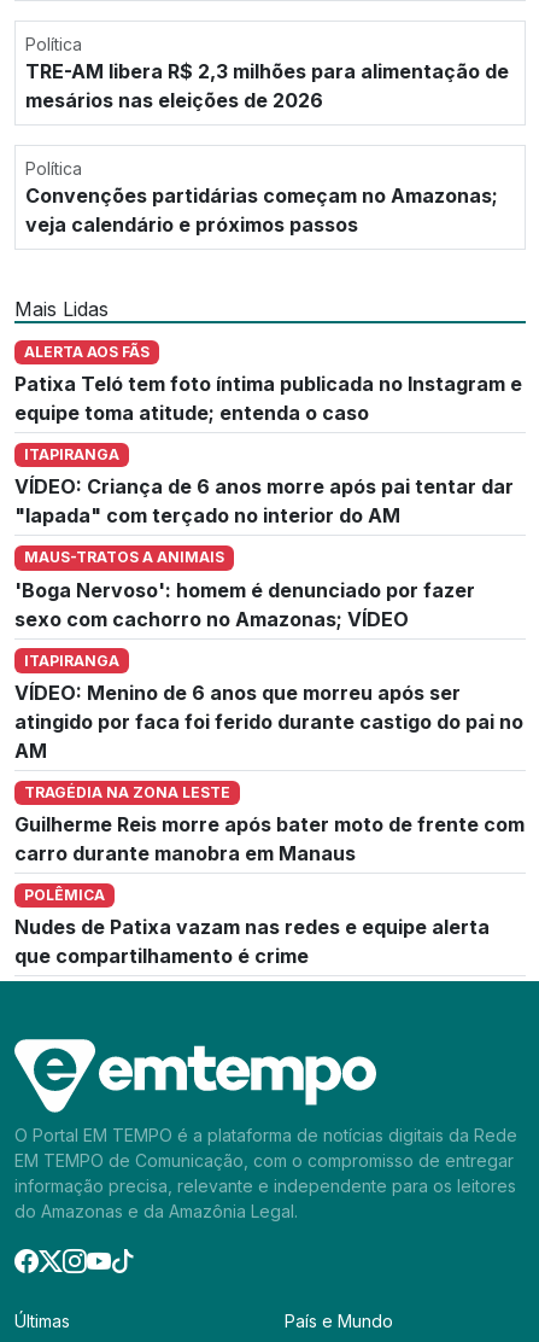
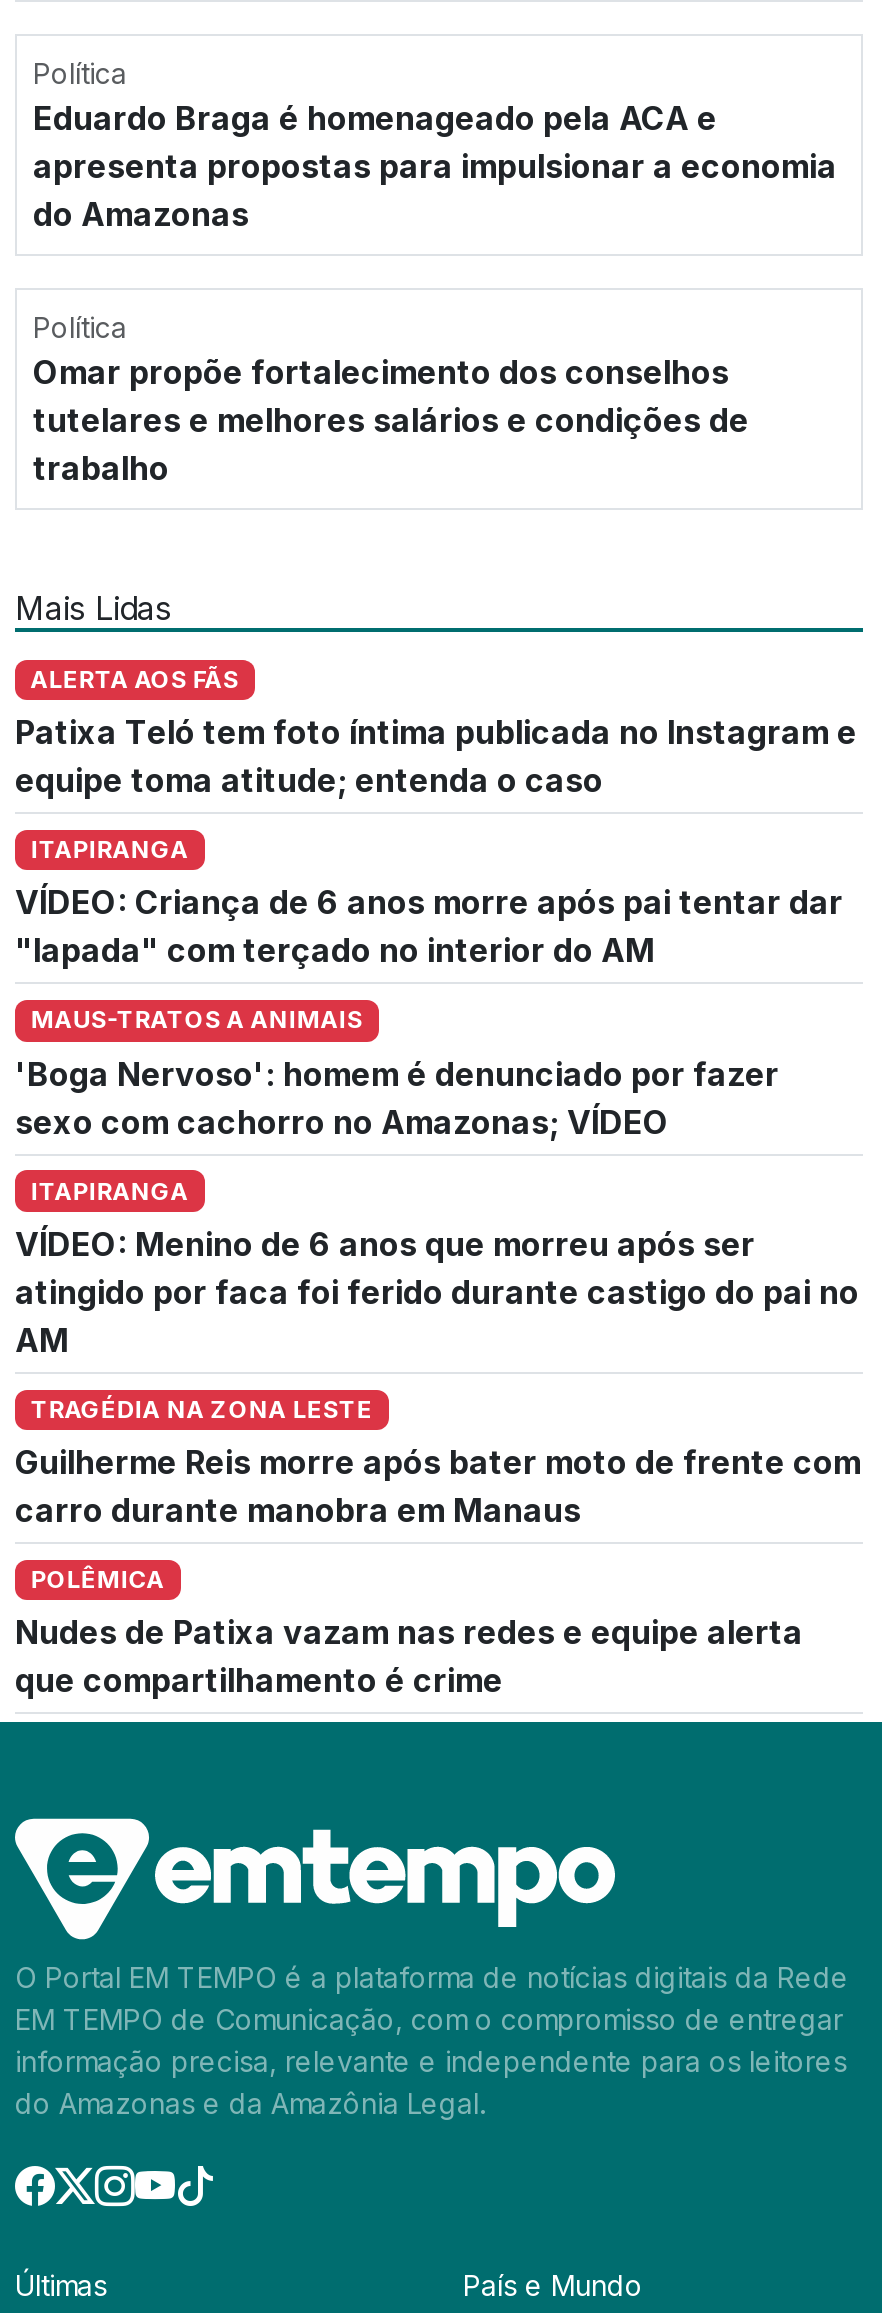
- TRE-AM libera R$ 2,3 milhões para alimentação de
- mesários nas eleições de 2026
+ Eduardo Braga é homenageado pela ACA e
+ apresenta propostas para impulsionar a economia
+ do Amazonas

- Convenções partidárias começam no Amazonas;
- veja calendário e próximos passos
+ Omar propõe fortalecimento dos conselhos
+ tutelares e melhores salários e condições de
+ trabalho
